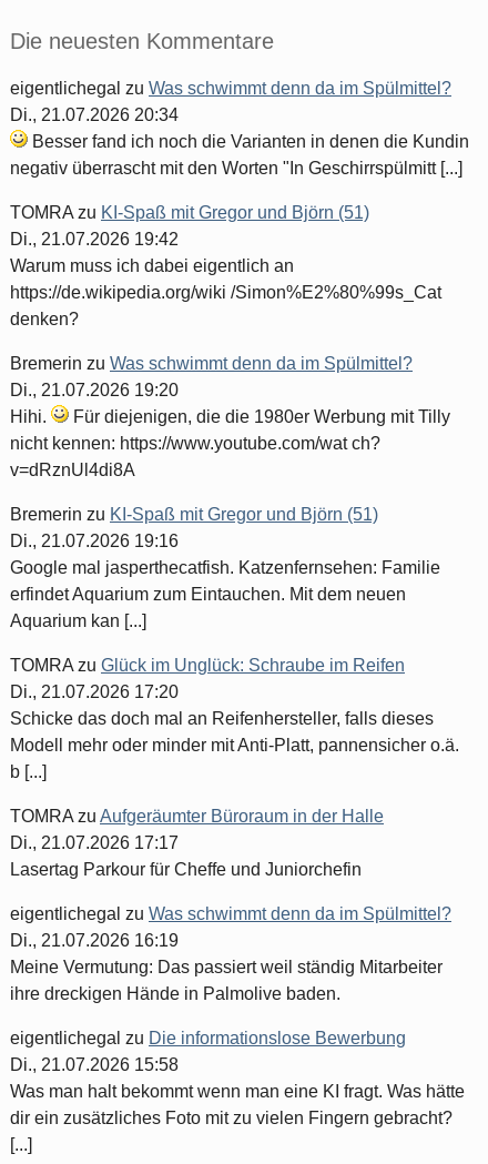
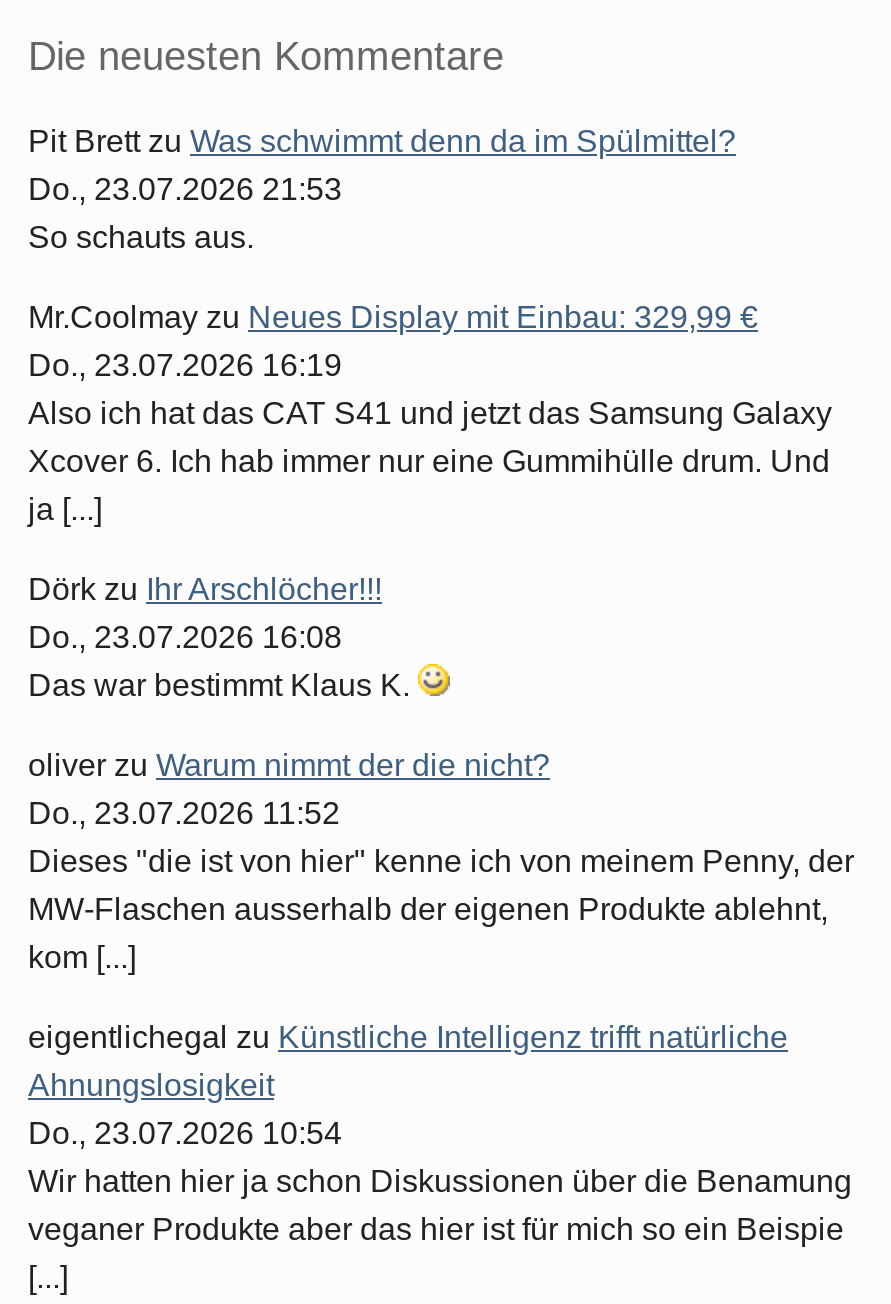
- eigentlichegal zu Was schwimmt denn da im Spülmittel?
- Di., 21.07.2026 20:34
- Besser fand ich noch die Varianten in denen die Kundin
- negativ überrascht mit den Worten "In Geschirrspülmitt [...]
- TOMRA zu KI-Spaß mit Gregor und Björn (51)
- Di., 21.07.2026 19:42
- Warum muss ich dabei eigentlich an
- https://de.wikipedia.org/wiki /Simon%E2%80%99s_Cat
- denken?
- Bremerin zu Was schwimmt denn da im Spülmittel?
- Di., 21.07.2026 19:20
- Hihi.
- Für diejenigen, die die 1980er Werbung mit Tilly
- nicht kennen: https://www.youtube.com/wat ch?
- v=dRznUl4di8A
- Bremerin zu KI-Spaß mit Gregor und Björn (51)
- Di., 21.07.2026 19:16
- Google mal jasperthecatfish. Katzenfernsehen: Familie
- erfindet Aquarium zum Eintauchen. Mit dem neuen
- Aquarium kan [...]
- TOMRA zu Glück im Unglück: Schraube im Reifen
- Di., 21.07.2026 17:20
- Schicke das doch mal an Reifenhersteller, falls dieses
- Modell mehr oder minder mit Anti-Platt, pannensicher o.ä.
- b [...]
- TOMRA zu Aufgeräumter Büroraum in der Halle
- Di., 21.07.2026 17:17
- Lasertag Parkour für Cheffe und Juniorchefin
- eigentlichegal zu Was schwimmt denn da im Spülmittel?
- Di., 21.07.2026 16:19
- Meine Vermutung: Das passiert weil ständig Mitarbeiter
- ihre dreckigen Hände in Palmolive baden.
- eigentlichegal zu Die informationslose Bewerbung
- Di., 21.07.2026 15:58
- Was man halt bekommt wenn man eine KI fragt. Was hätte
- dir ein zusätzliches Foto mit zu vielen Fingern gebracht?
+ Pit Brett zu Was schwimmt denn da im Spülmittel?
+ Do., 23.07.2026 21:53
+ So schauts aus.
+ Mr.Coolmay zu Neues Display mit Einbau: 329,99 €
+ Do., 23.07.2026 16:19
+ Also ich hat das CAT S41 und jetzt das Samsung Galaxy
+ Xcover 6. Ich hab immer nur eine Gummihülle drum. Und
+ ja [...]
+ Dörk zu Ihr Arschlöcher!!!
+ Do., 23.07.2026 16:08
+ Das war bestimmt Klaus K.
+ oliver zu Warum nimmt der die nicht?
+ Do., 23.07.2026 11:52
+ Dieses "die ist von hier" kenne ich von meinem Penny, der
+ MW-Flaschen ausserhalb der eigenen Produkte ablehnt,
+ kom [...]
+ eigentlichegal zu Künstliche Intelligenz trifft natürliche
+ Ahnungslosigkeit
+ Do., 23.07.2026 10:54
+ Wir hatten hier ja schon Diskussionen über die Benamung
+ veganer Produkte aber das hier ist für mich so ein Beispie
